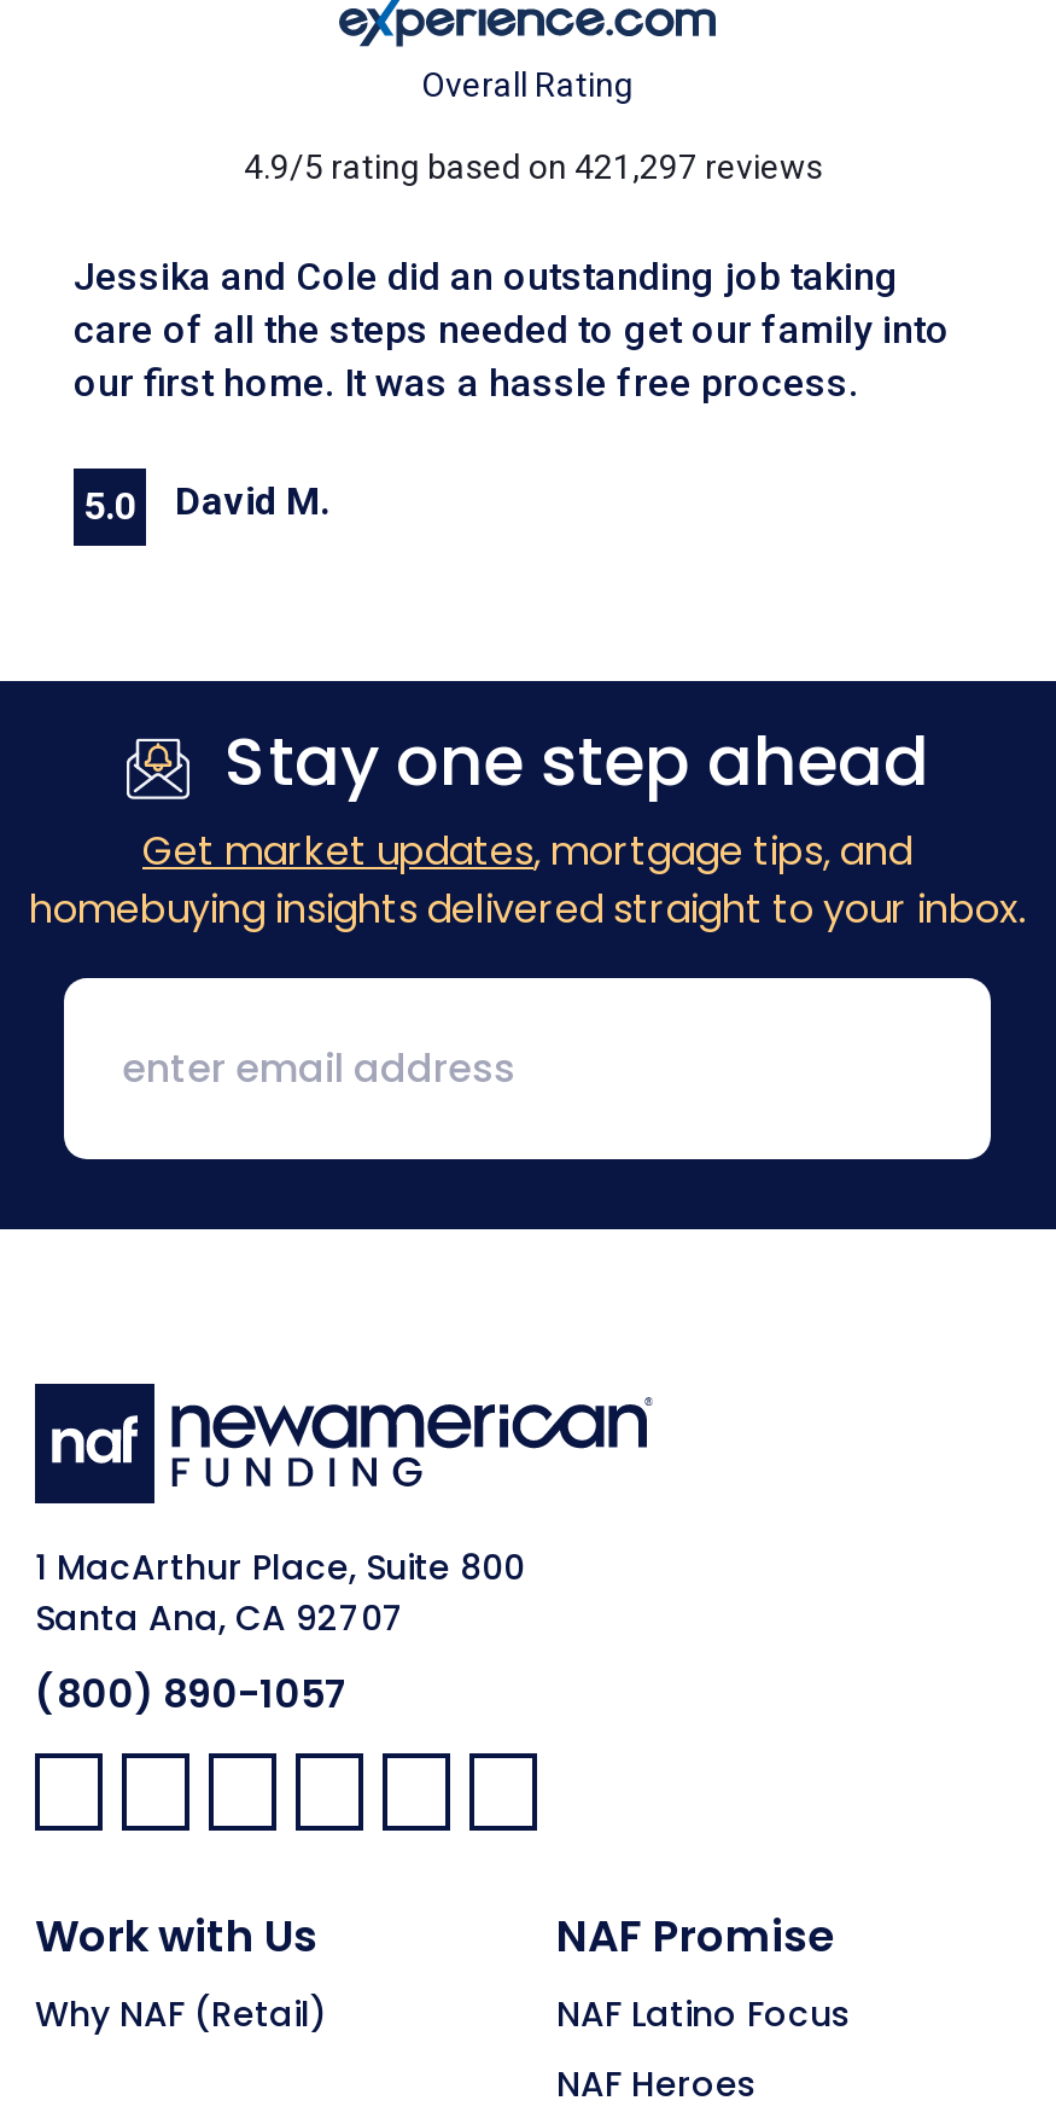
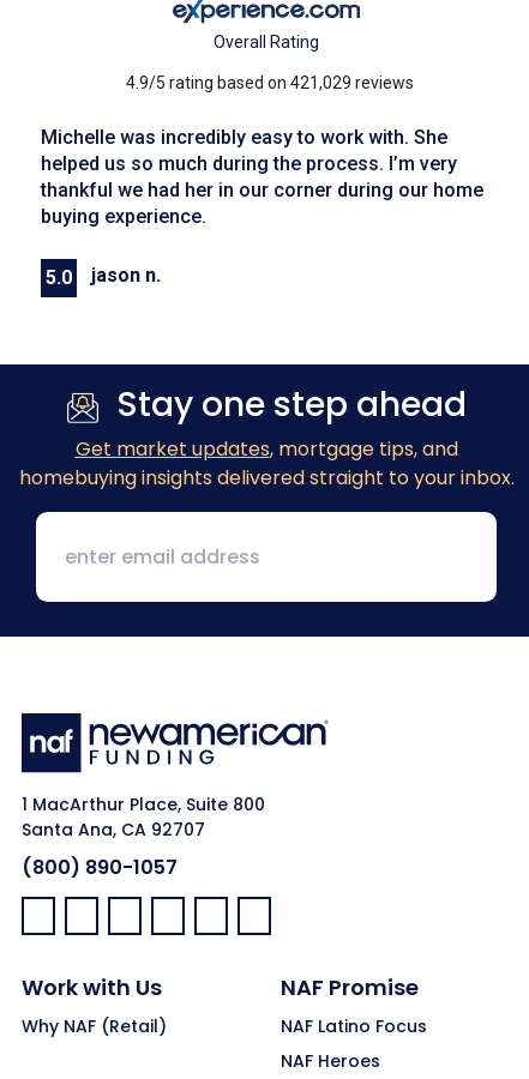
- 4.9/5 rating based on 421,297 reviews
+ 4.9/5 rating based on 421,029 reviews

- Jessika and Cole did an outstanding job taking
- care of all the steps needed to get our family into
- our first home. It was a hassle free process.
+ Michelle was incredibly easy to work with. She
+ helped us so much during the process. I’m very
+ thankful we had her in our corner during our home
+ buying experience.

- David M.
+ jason n.
